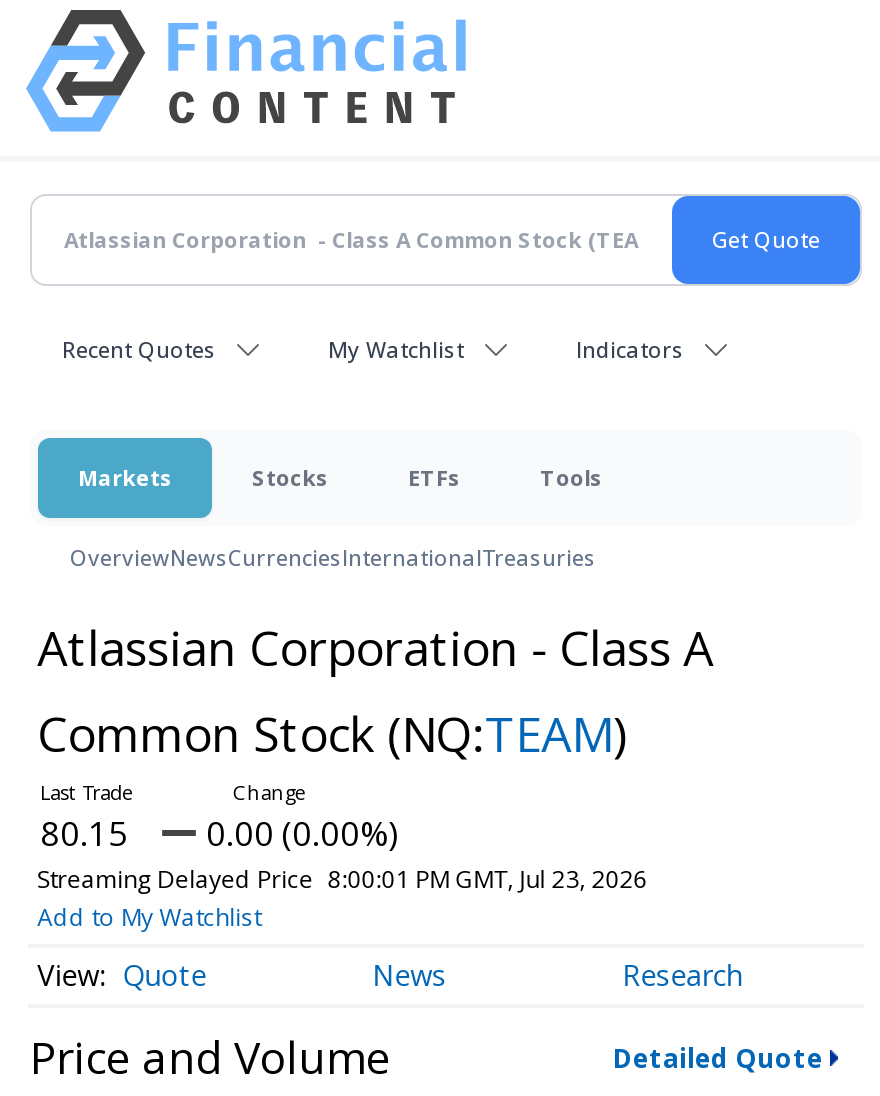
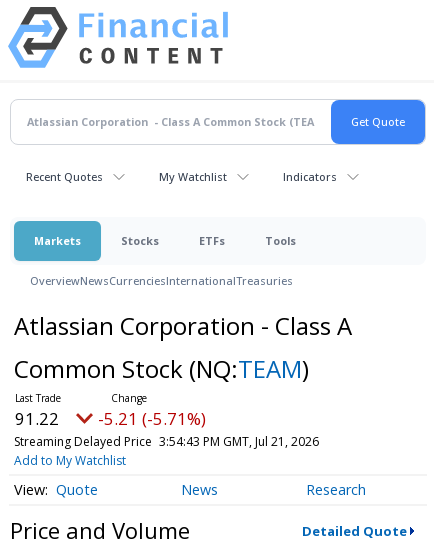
- 80.15
+ 91.22

- 0.00 (0.00%)
+ -5.21 (-5.71%)

- Streaming Delayed Price 8:00:01 PM GMT, Jul 23, 2026
+ Streaming Delayed Price 3:54:43 PM GMT, Jul 21, 2026
